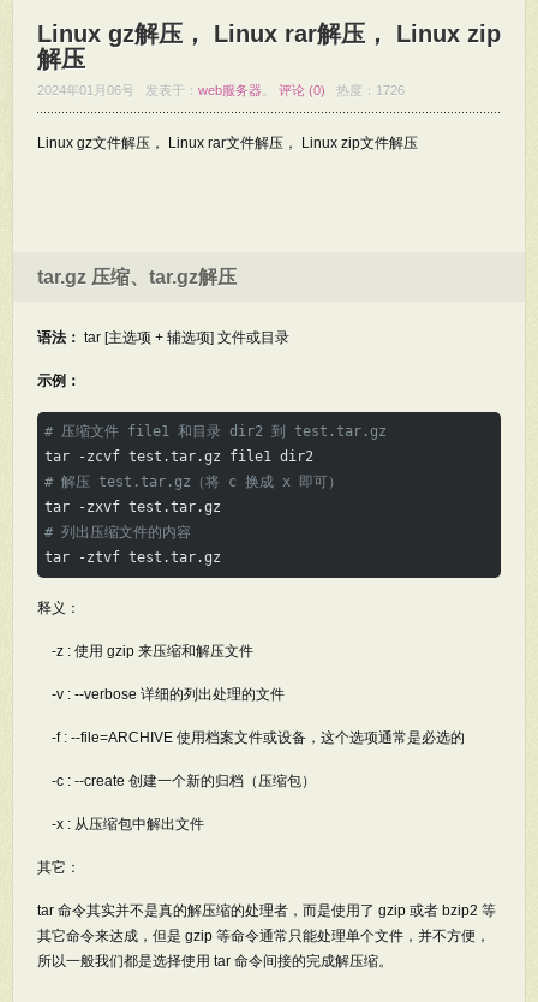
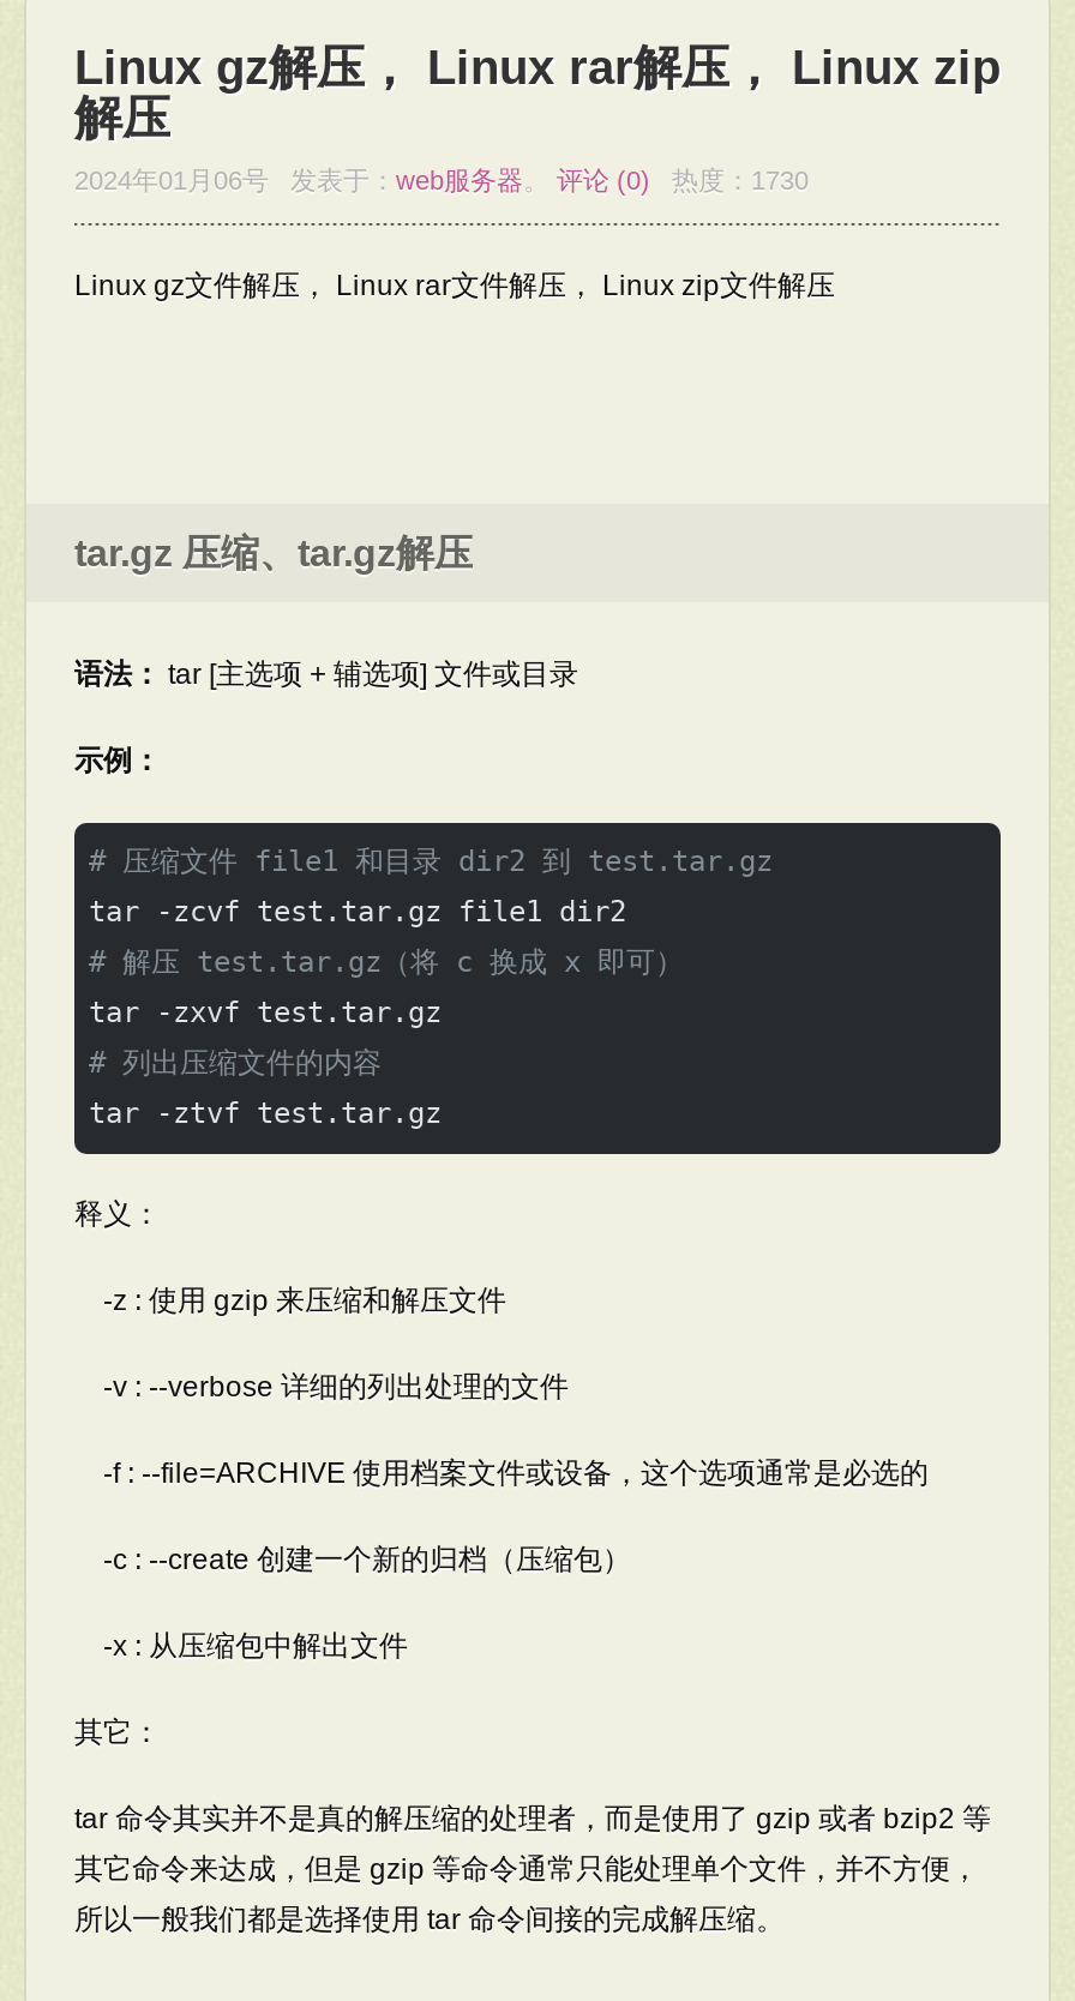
- 2024年01月06号发表于：web服务器。评论 (0) 热度：1726
+ 2024年01月06号发表于：web服务器。评论 (0) 热度：1730
